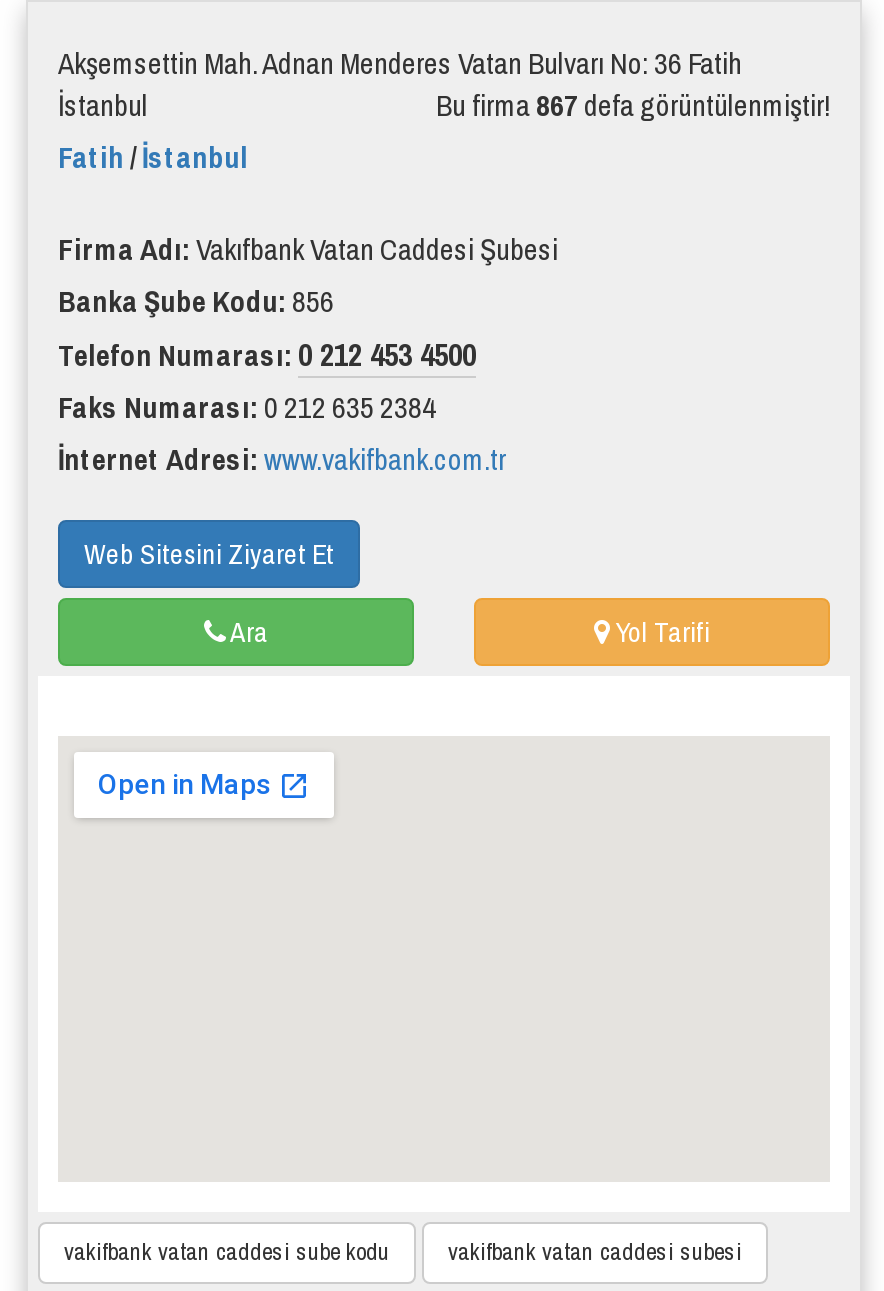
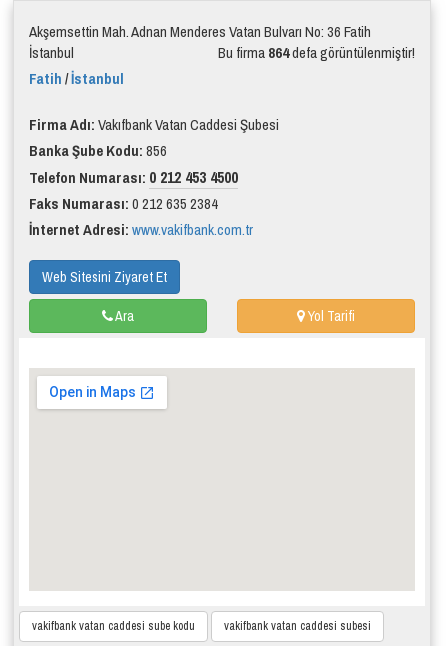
- Bu firma867 defa görüntülenmiştir!
+ Bu firma864 defa görüntülenmiştir!
